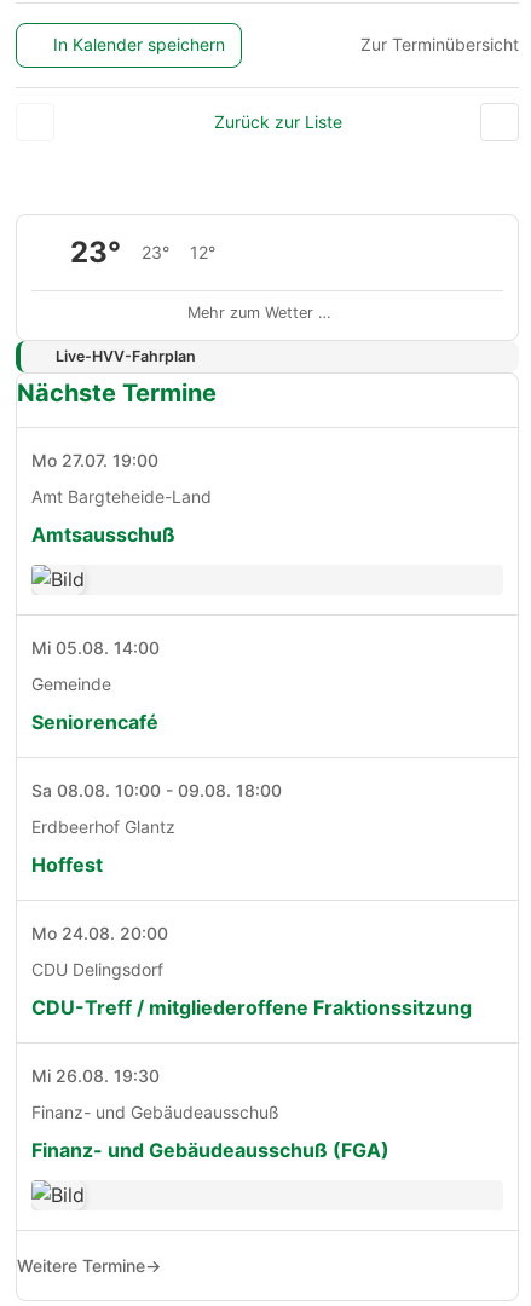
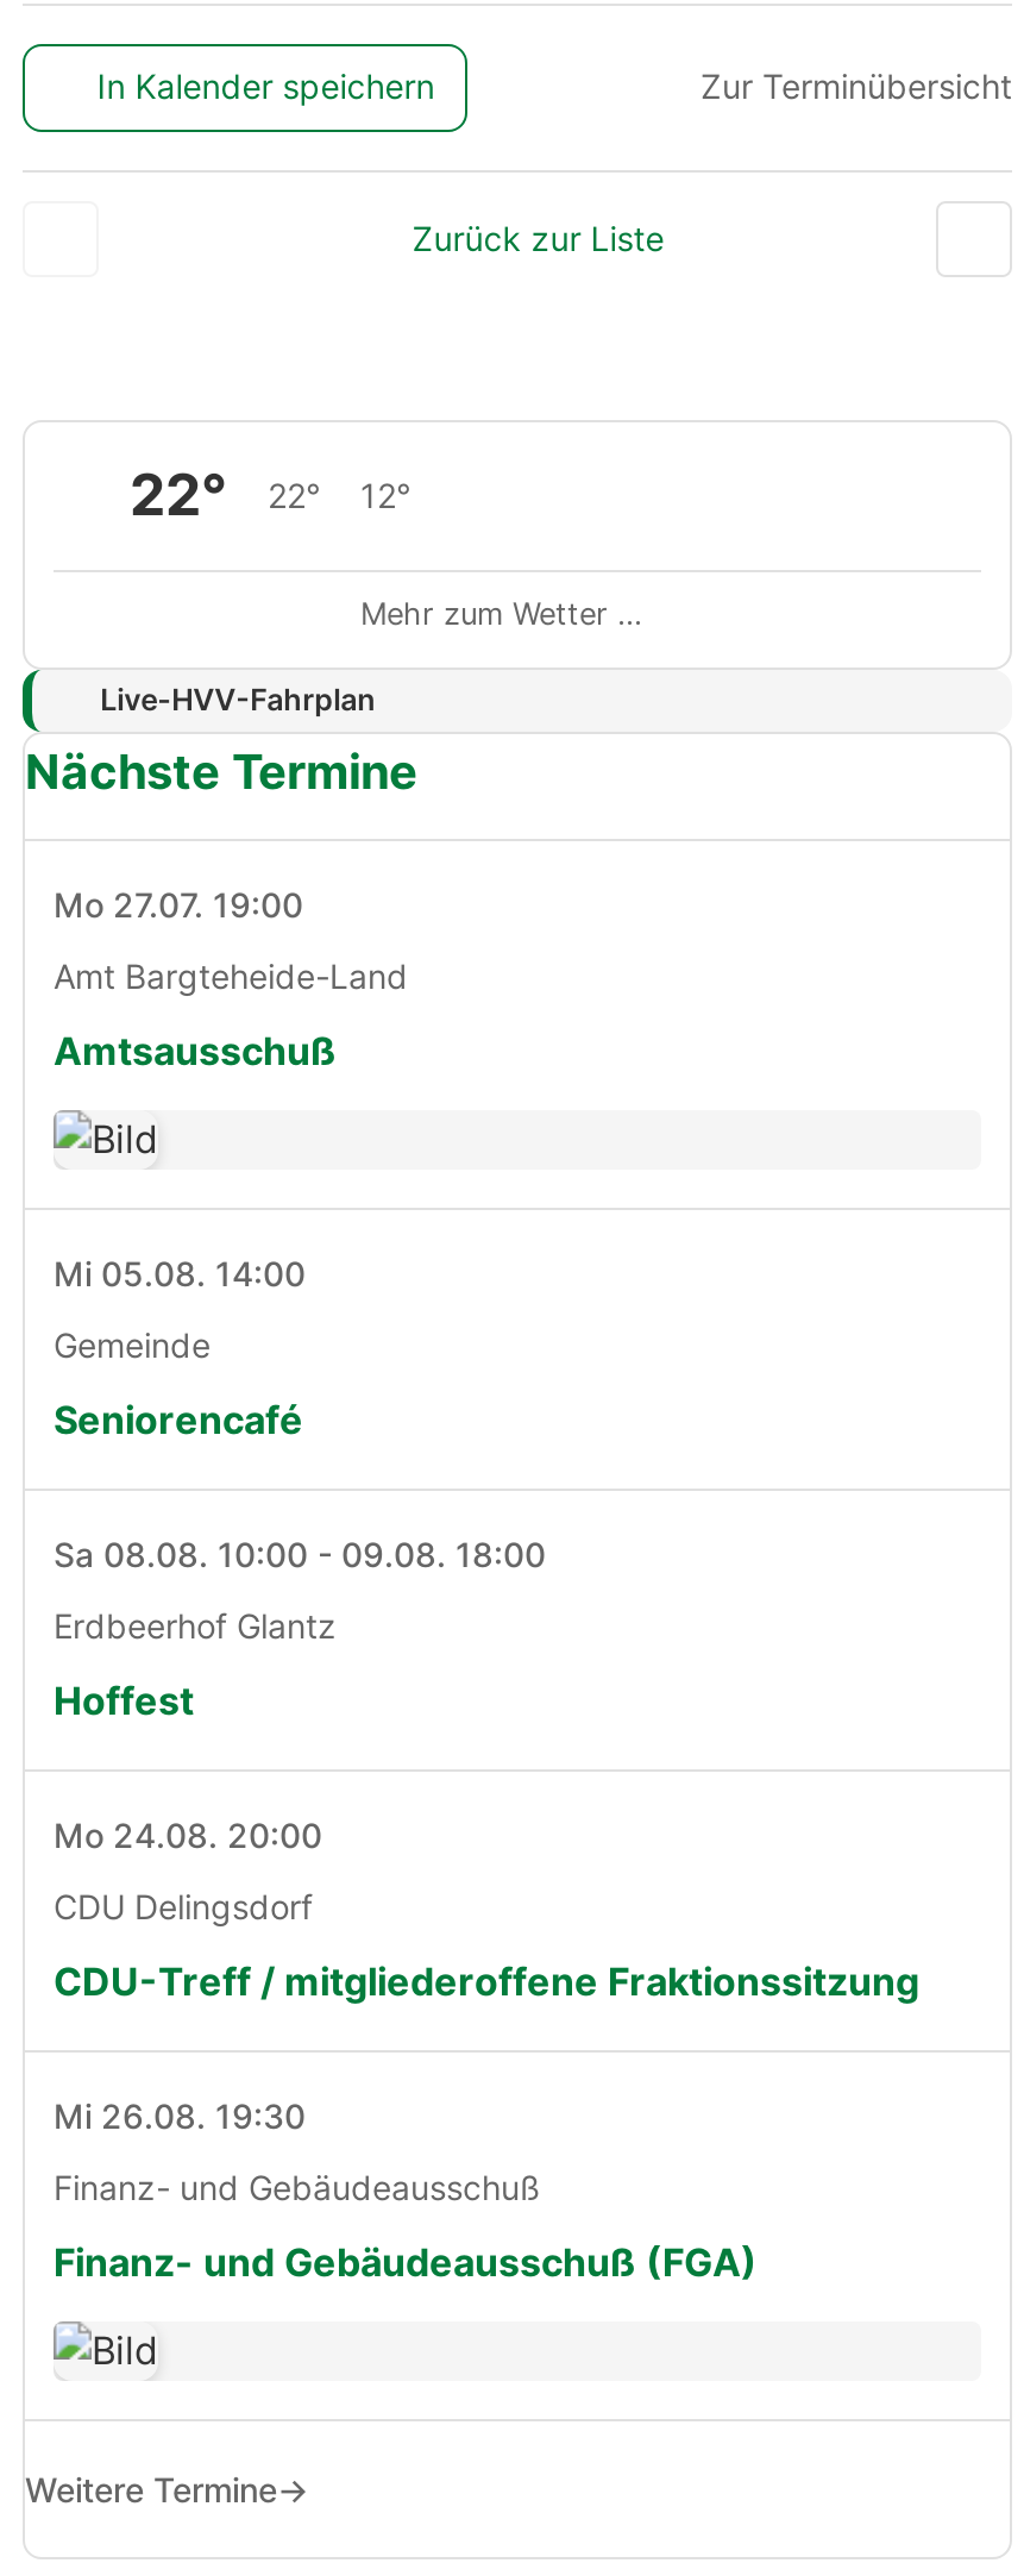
- 23°
+ 22°

- 23°
+ 22°
